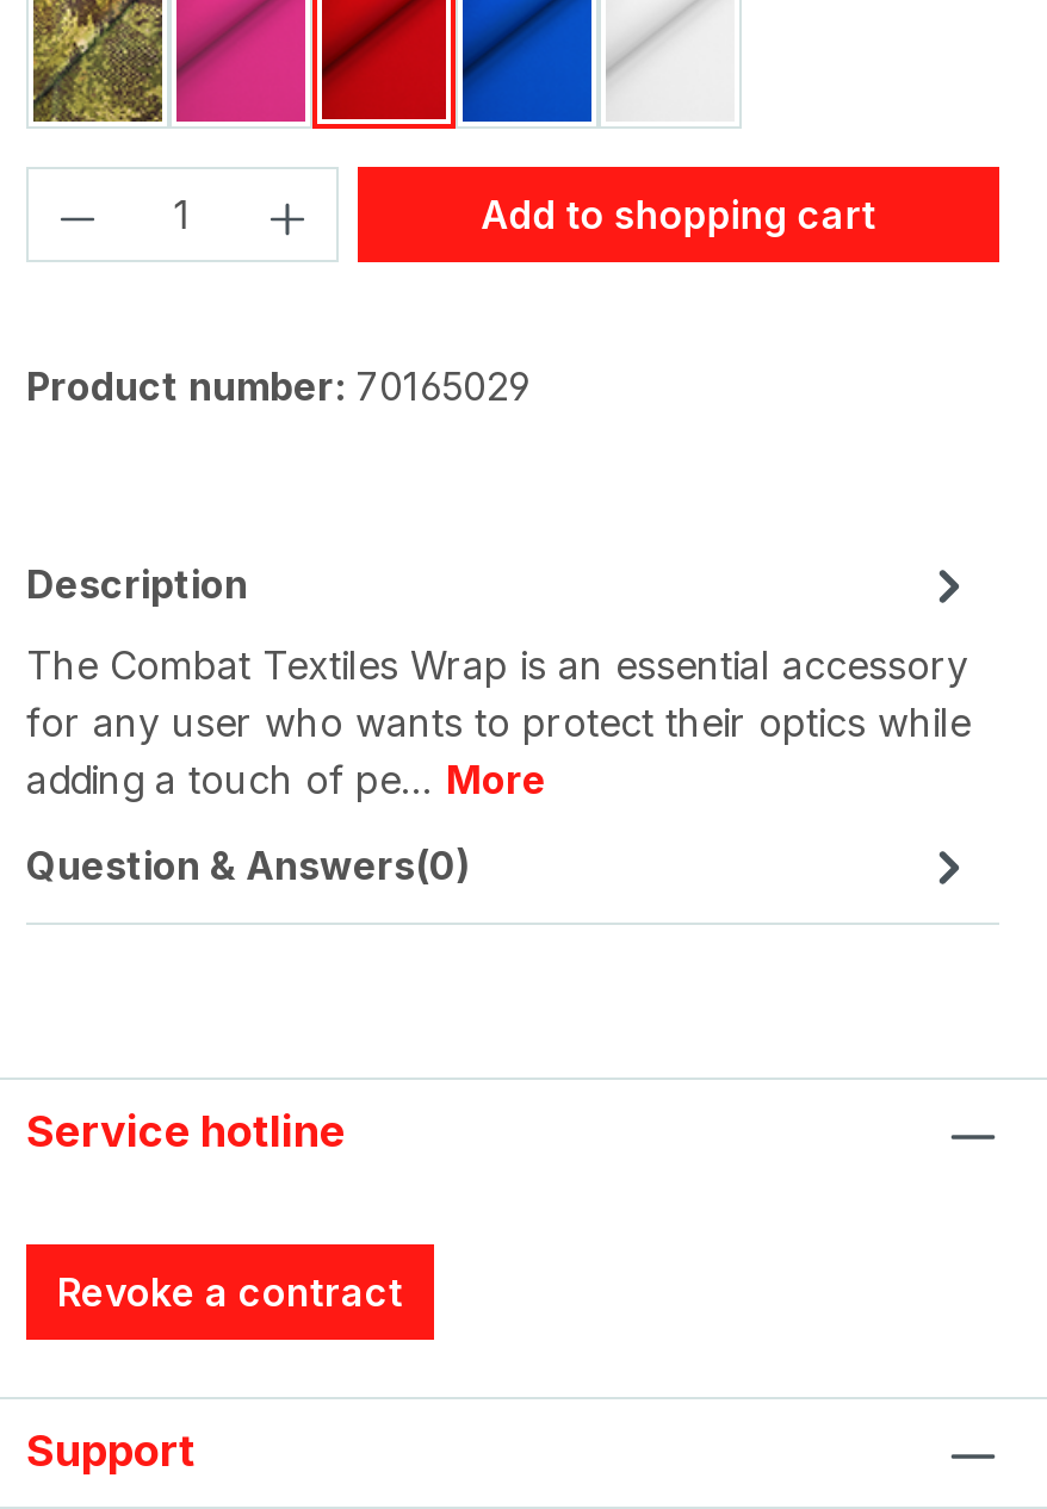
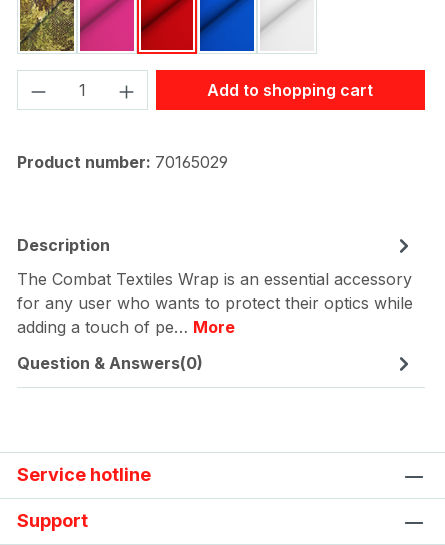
- Revoke a contract
